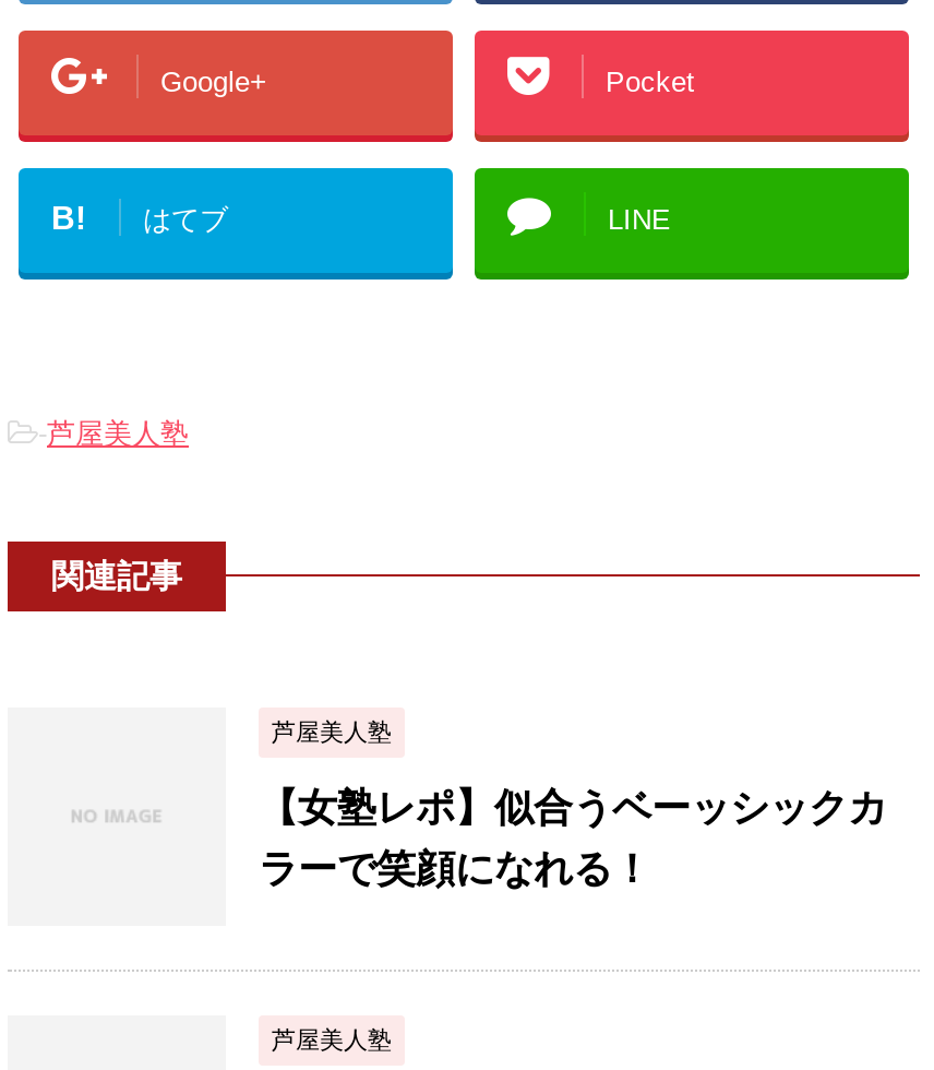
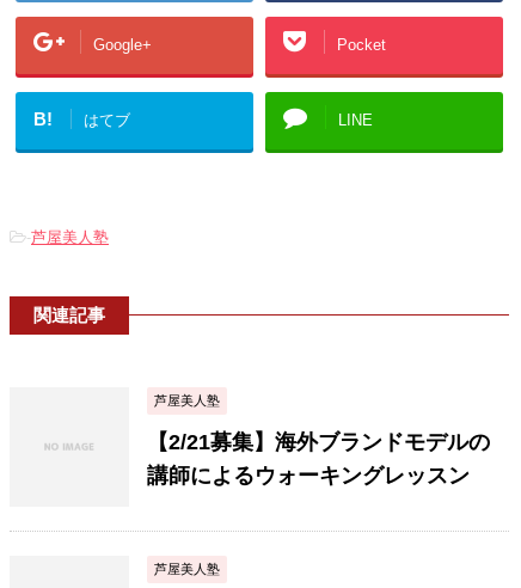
- 【女塾レポ】似合うベーッシックカ
- ラーで笑顔になれる！
+ 【2/21募集】海外ブランドモデルの
+ 講師によるウォーキングレッスン
